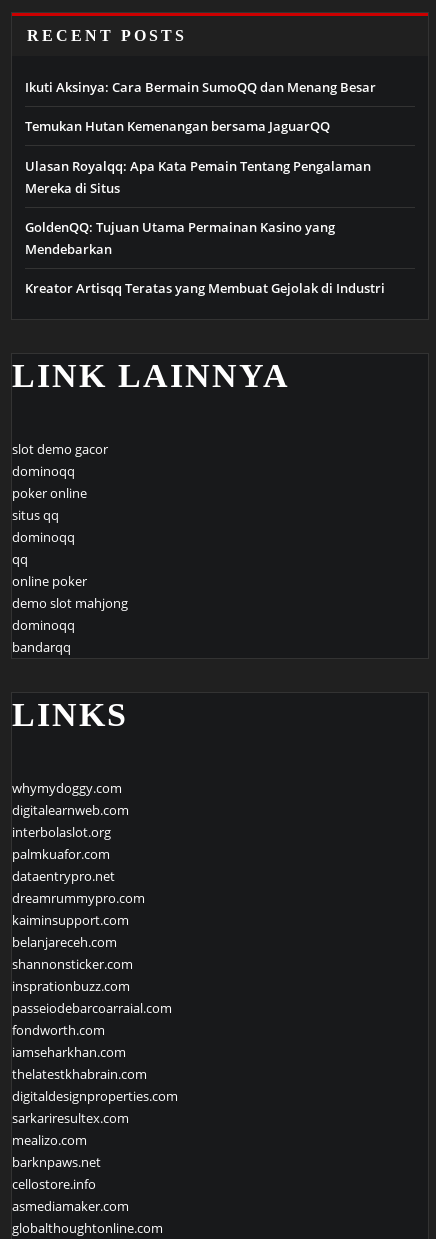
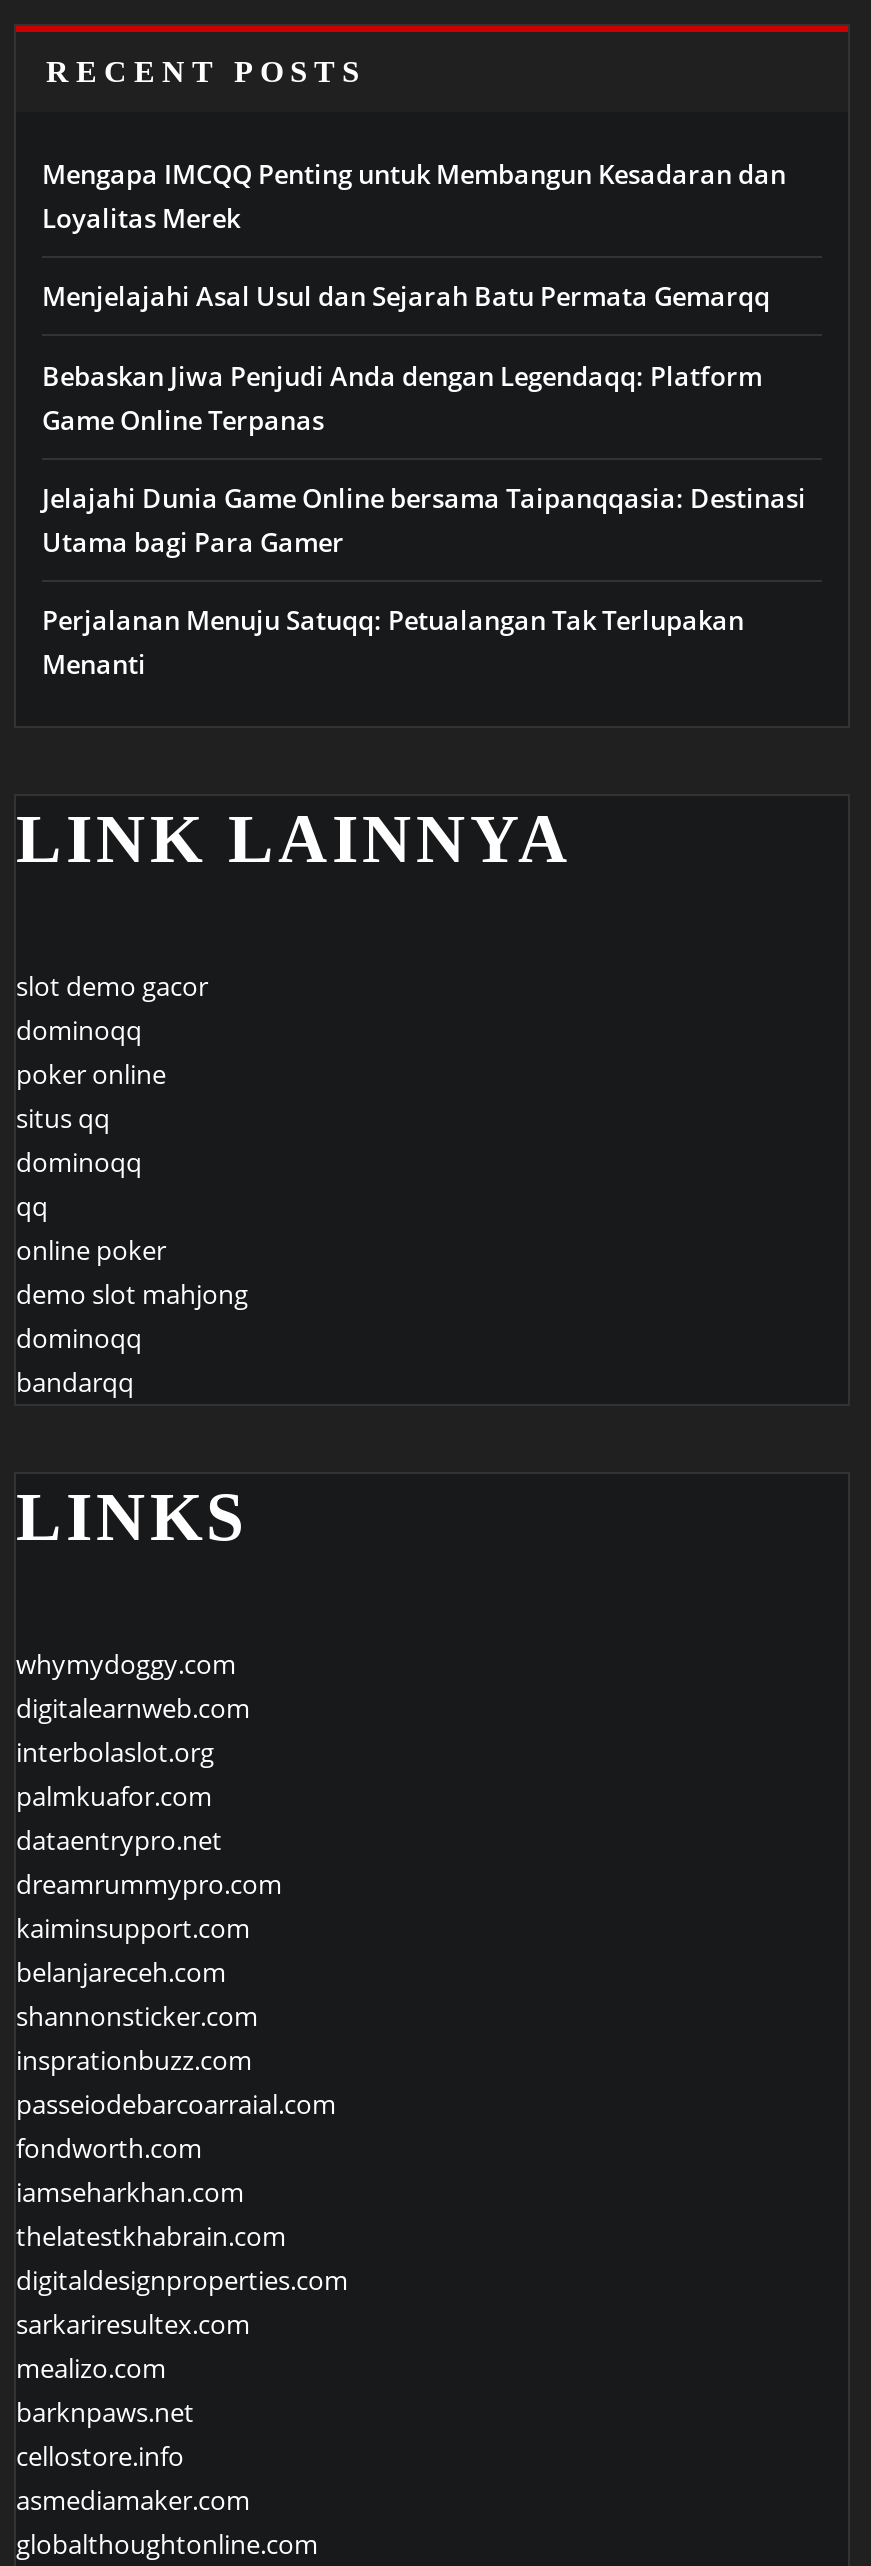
- Ikuti Aksinya: Cara Bermain SumoQQ dan Menang Besar
+ Mengapa IMCQQ Penting untuk Membangun Kesadaran dan
+ Loyalitas Merek

- Temukan Hutan Kemenangan bersama JaguarQQ
+ Menjelajahi Asal Usul dan Sejarah Batu Permata Gemarqq

- Ulasan Royalqq: Apa Kata Pemain Tentang Pengalaman
- Mereka di Situs
+ Bebaskan Jiwa Penjudi Anda dengan Legendaqq: Platform
+ Game Online Terpanas

- GoldenQQ: Tujuan Utama Permainan Kasino yang
- Mendebarkan
+ Jelajahi Dunia Game Online bersama Taipanqqasia: Destinasi
+ Utama bagi Para Gamer

- Kreator Artisqq Teratas yang Membuat Gejolak di Industri
+ Perjalanan Menuju Satuqq: Petualangan Tak Terlupakan
+ Menanti
